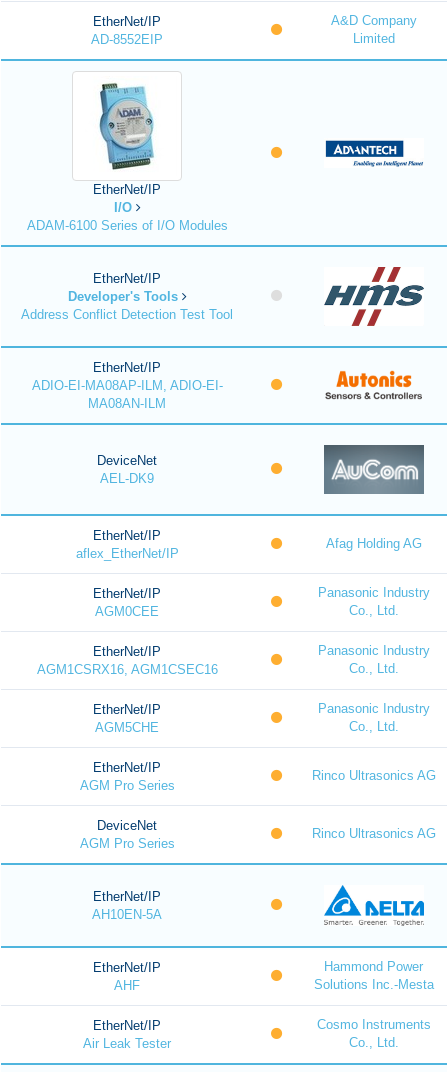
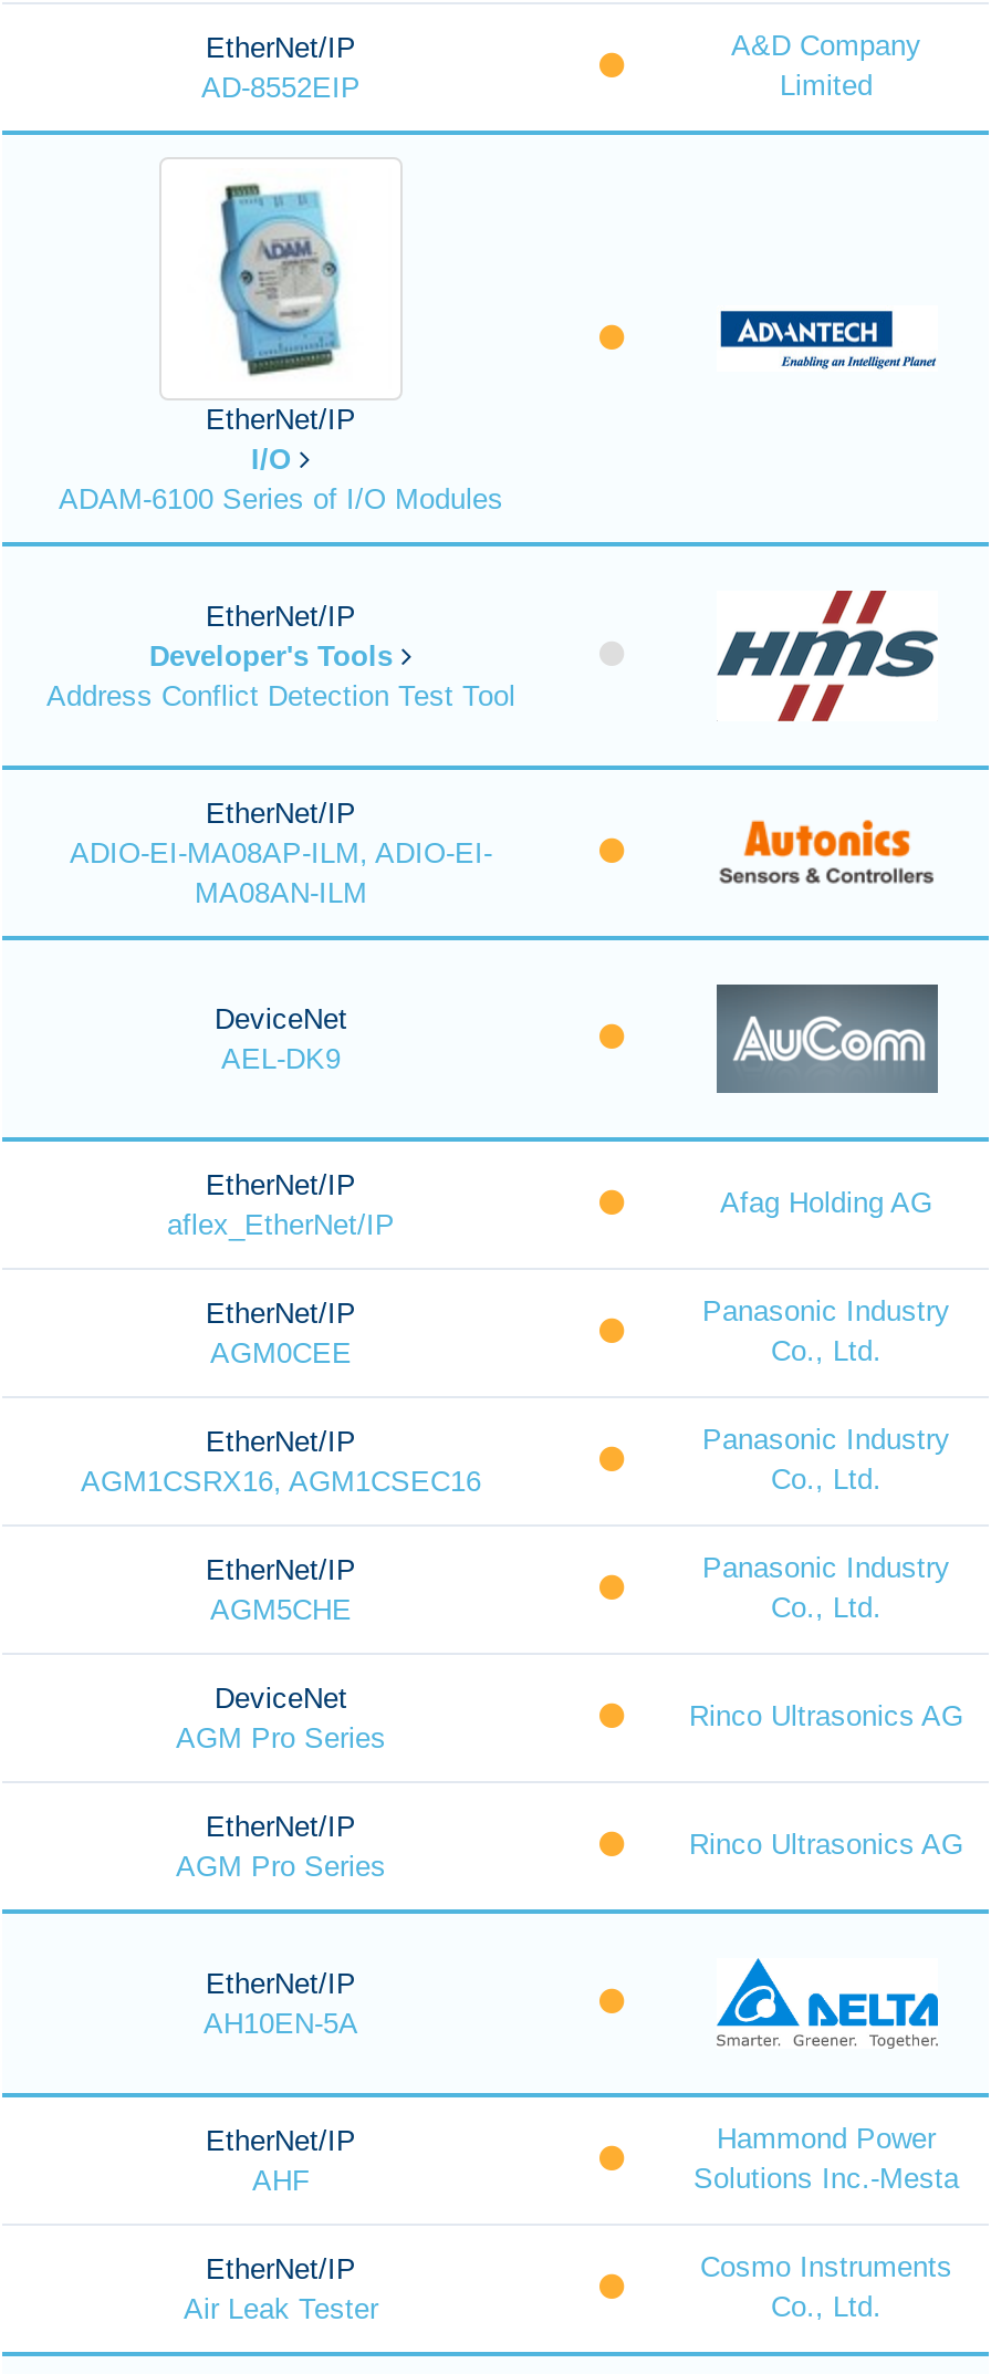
- EtherNet/IP
+ DeviceNet

- DeviceNet
+ EtherNet/IP
